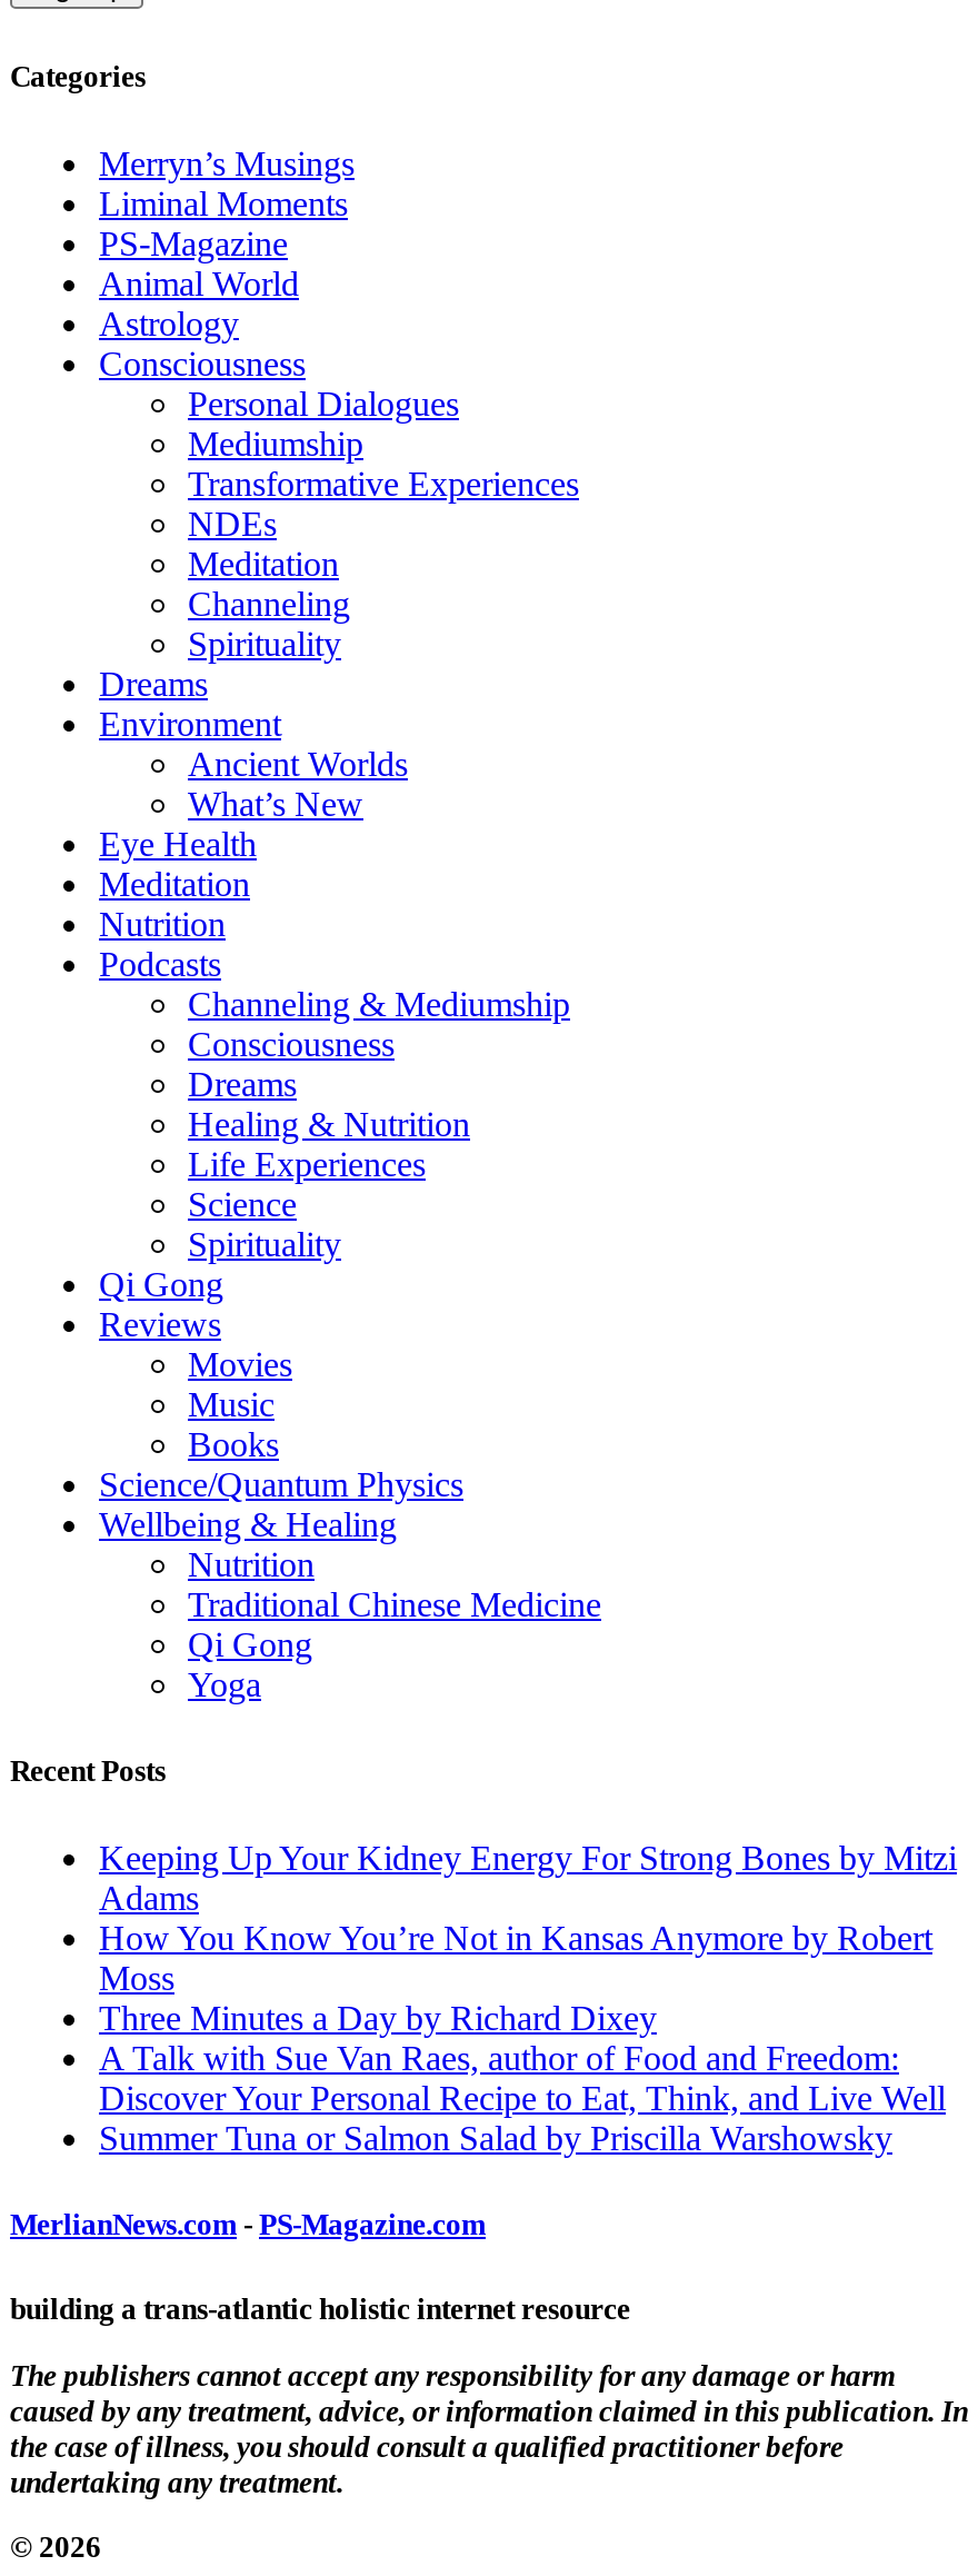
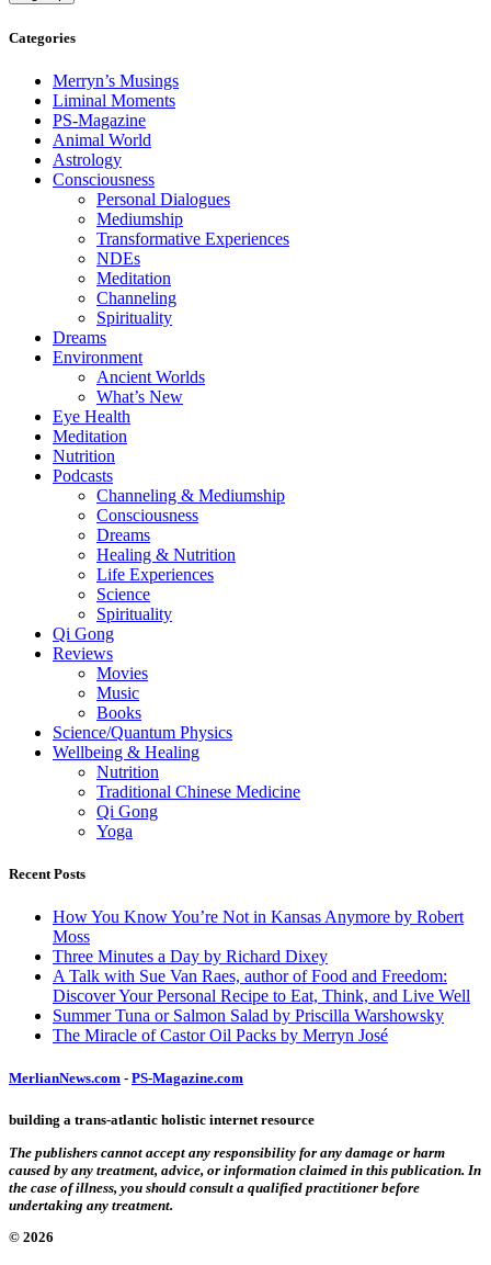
- Keeping Up Your Kidney Energy For Strong Bones by Mitzi
- Adams

moved up: How You Know You’re Not in Kansas Anymore by Robert | Moss | Three Minutes a Day by Richard Dixey | A Talk with Sue Van Raes, author of Food and Freedom: | Discover Your Personal Recipe to Eat, Think, and Live Well | Summer Tuna or Salmon Salad by Priscilla Warshowsky

+ The Miracle of Castor Oil Packs by Merryn José
